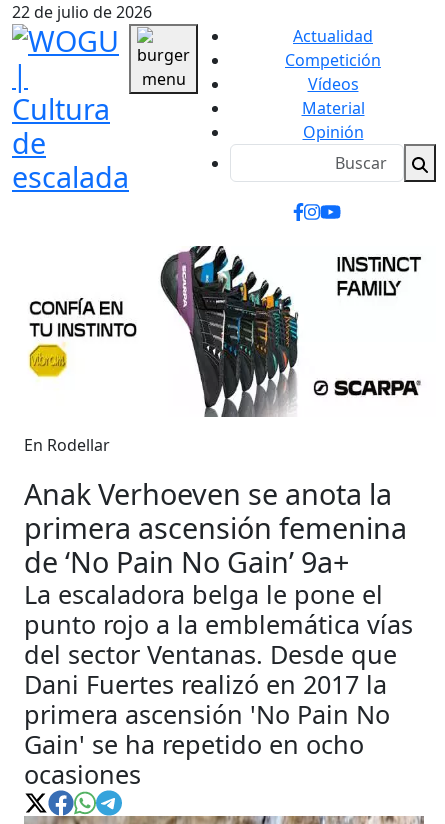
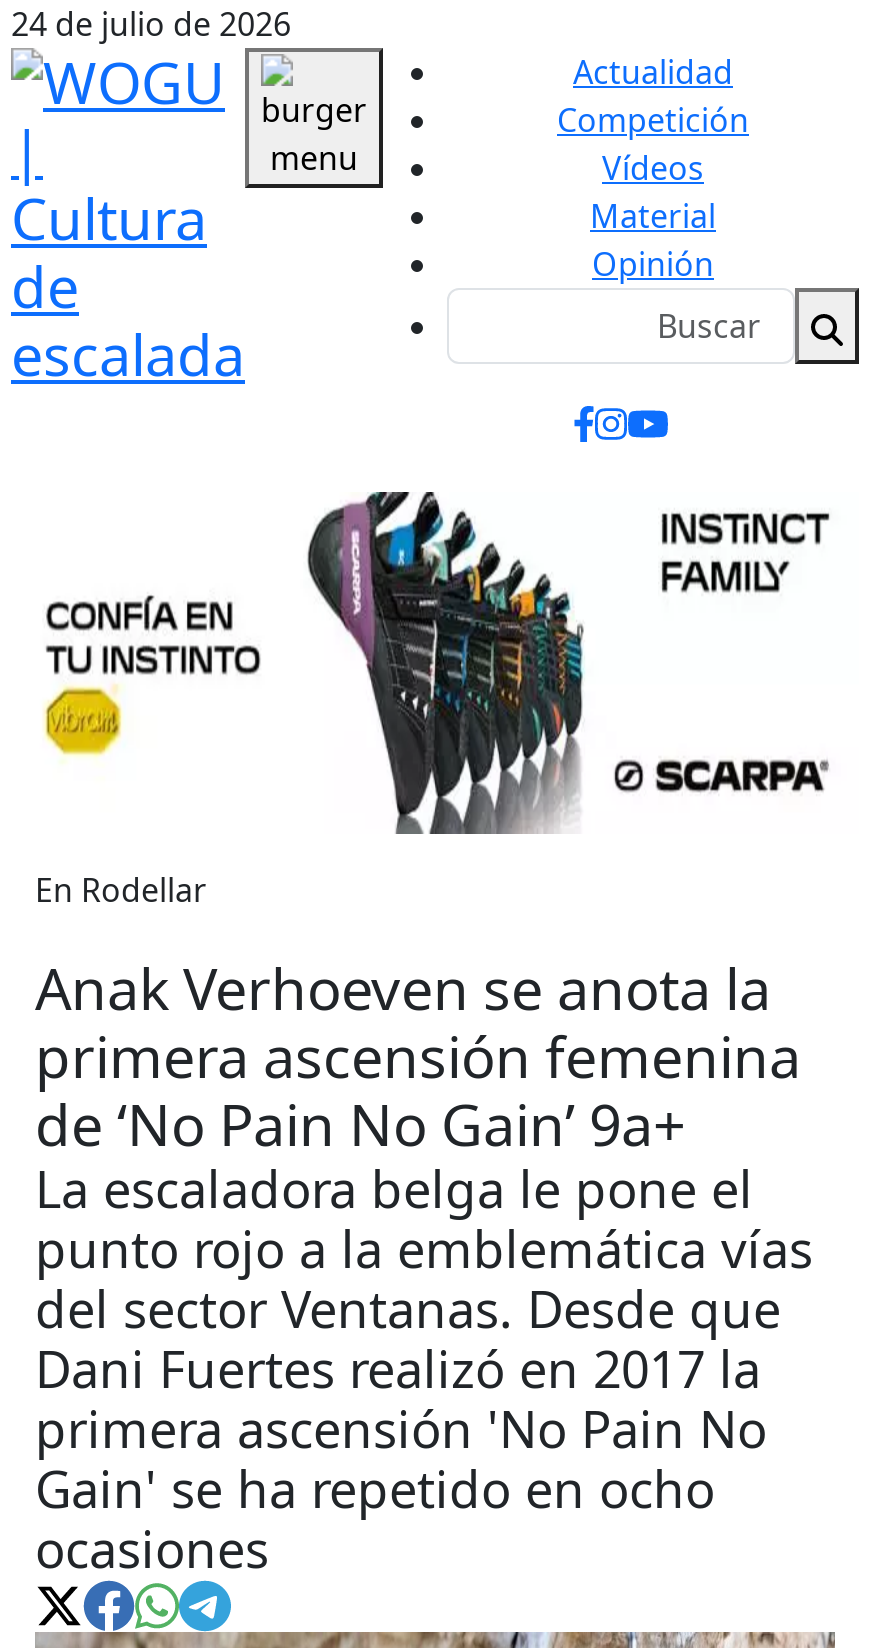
- 22 de julio de 2026
+ 24 de julio de 2026
